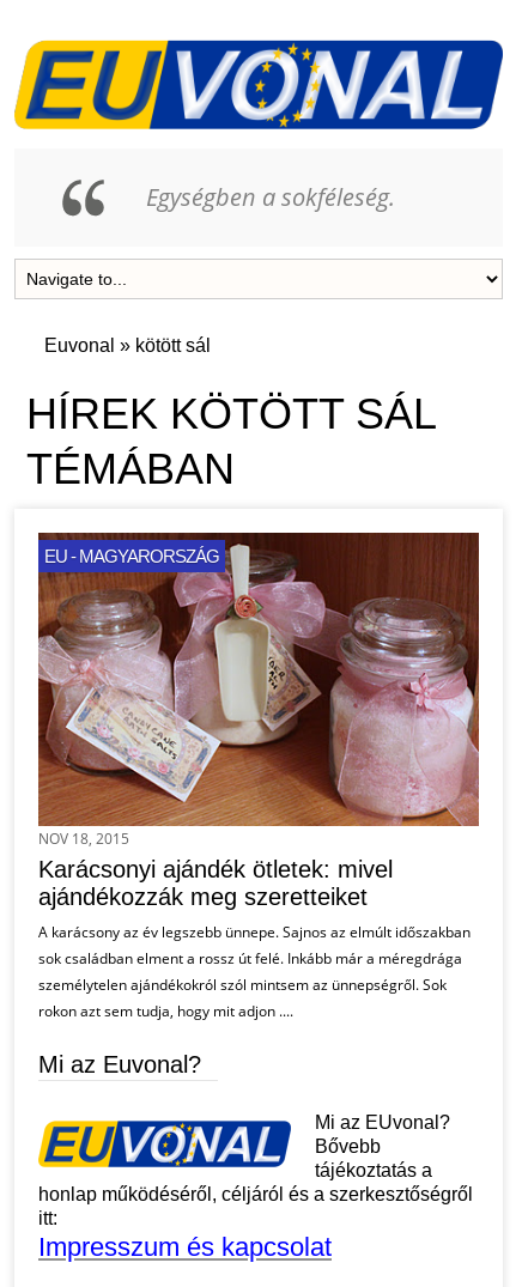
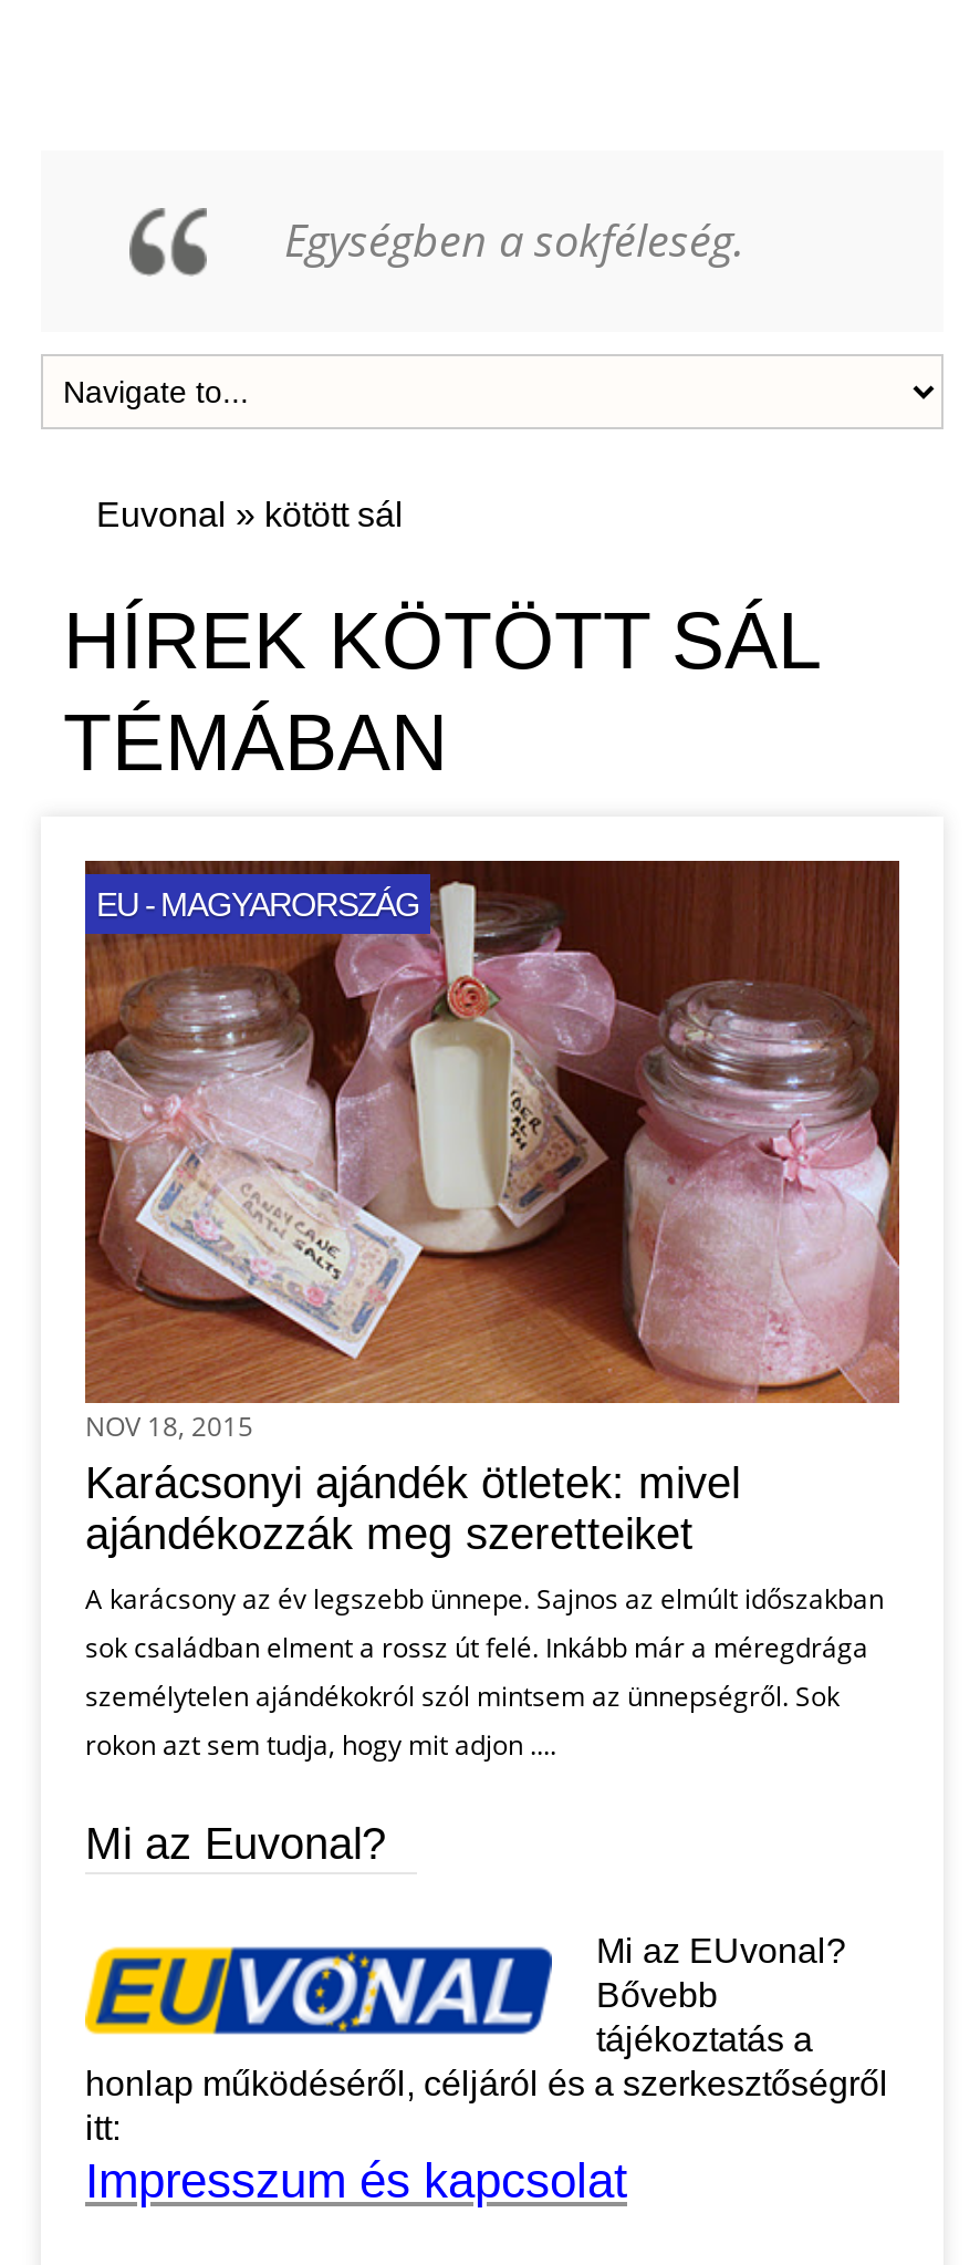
- [image]
